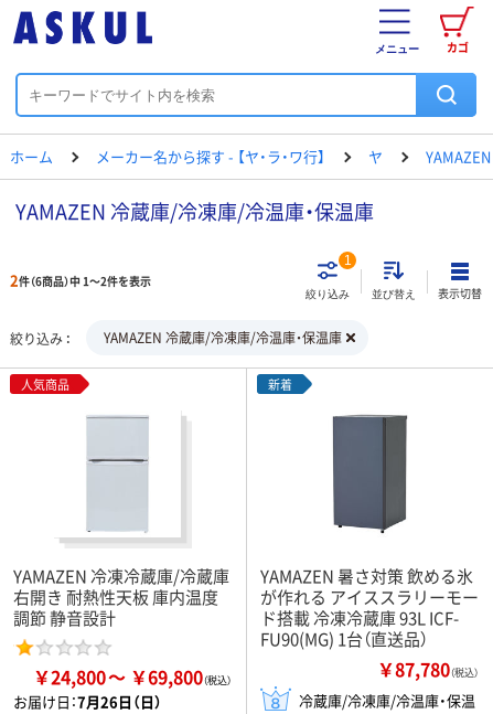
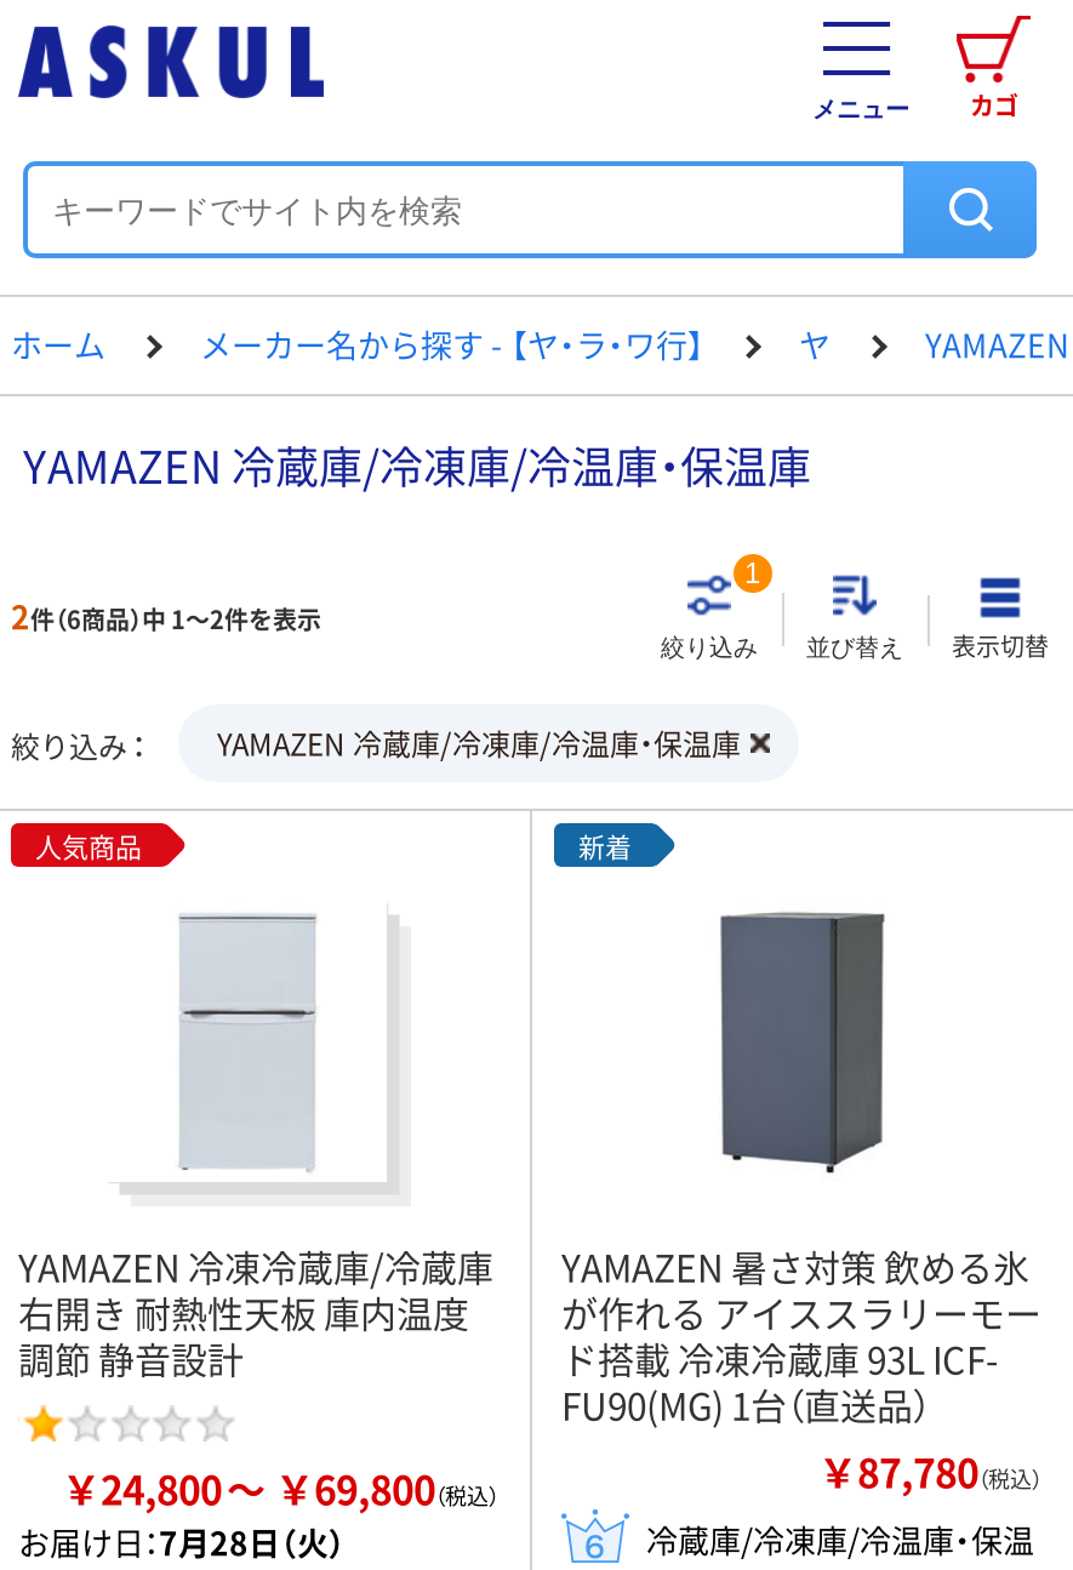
- お届け日：7月26日（日）
+ お届け日：7月28日（火）
